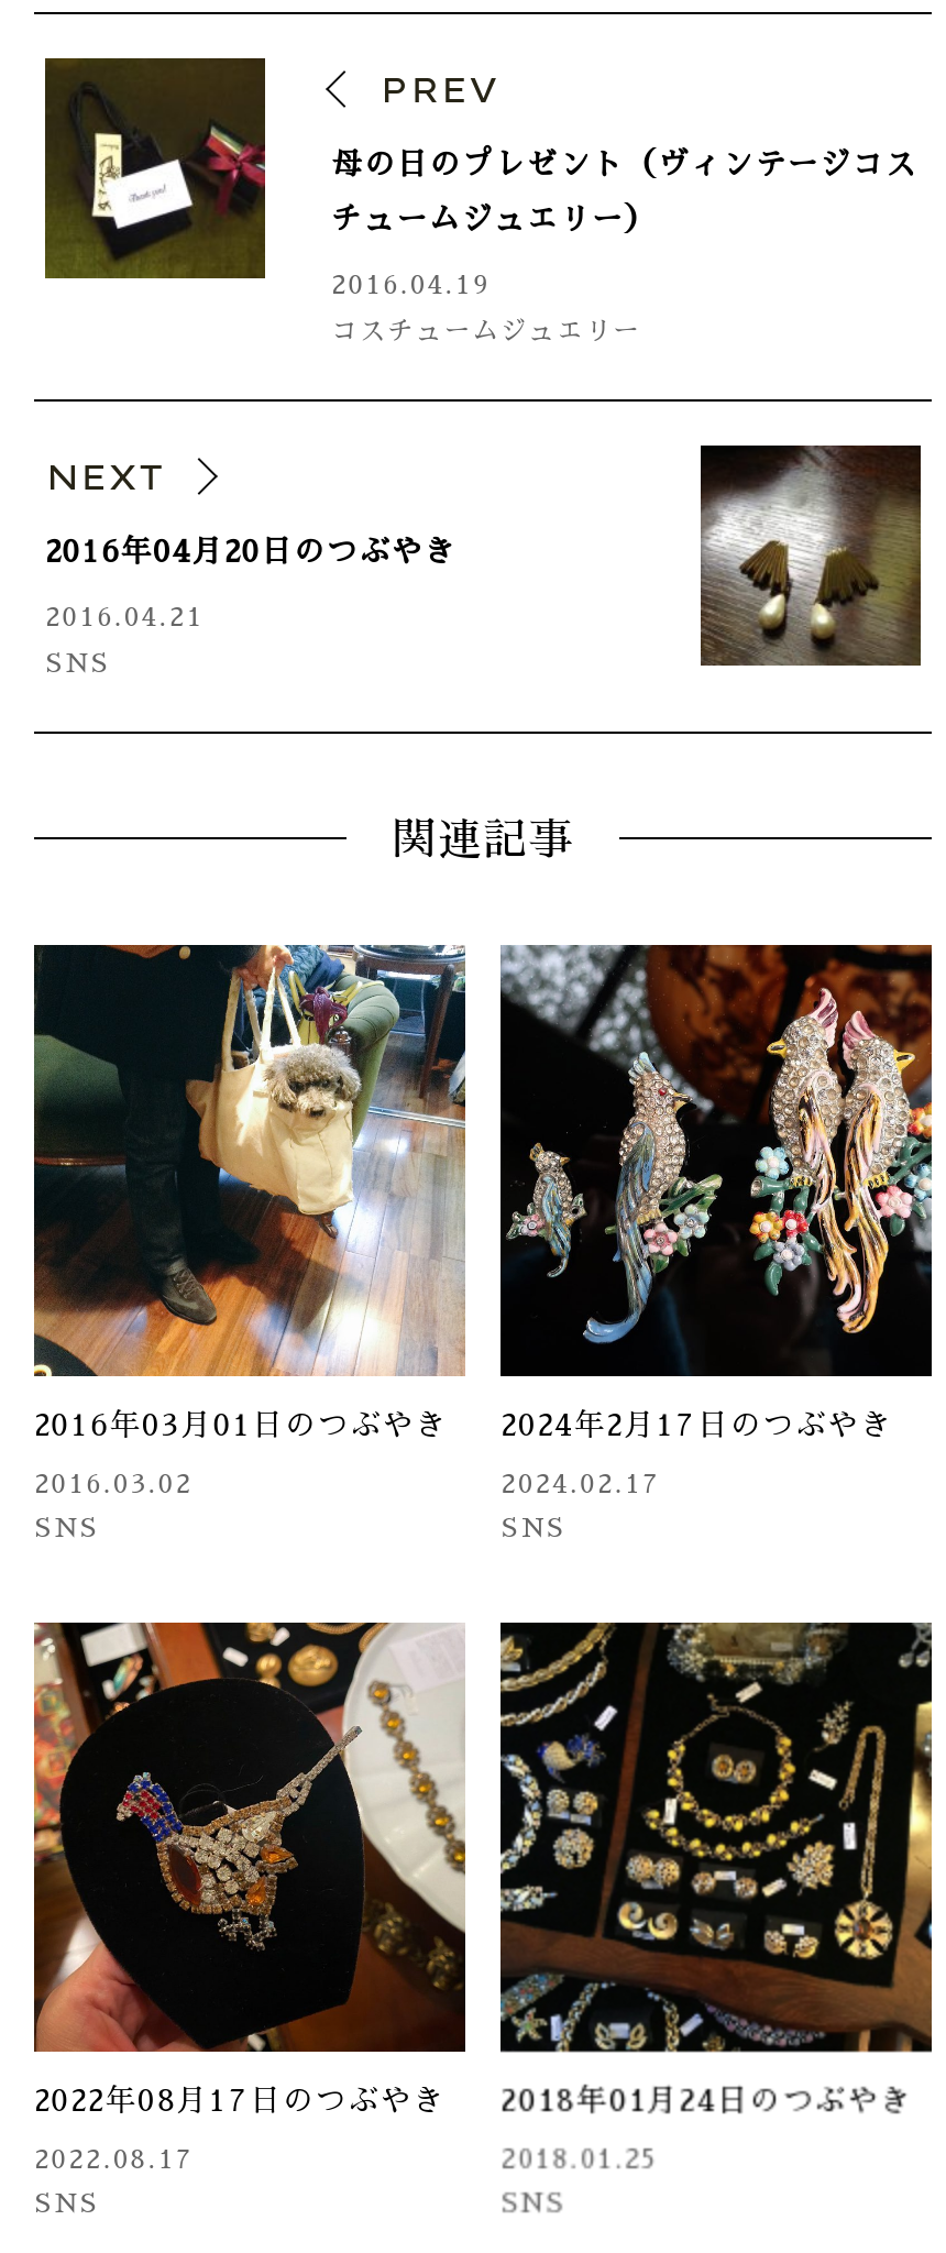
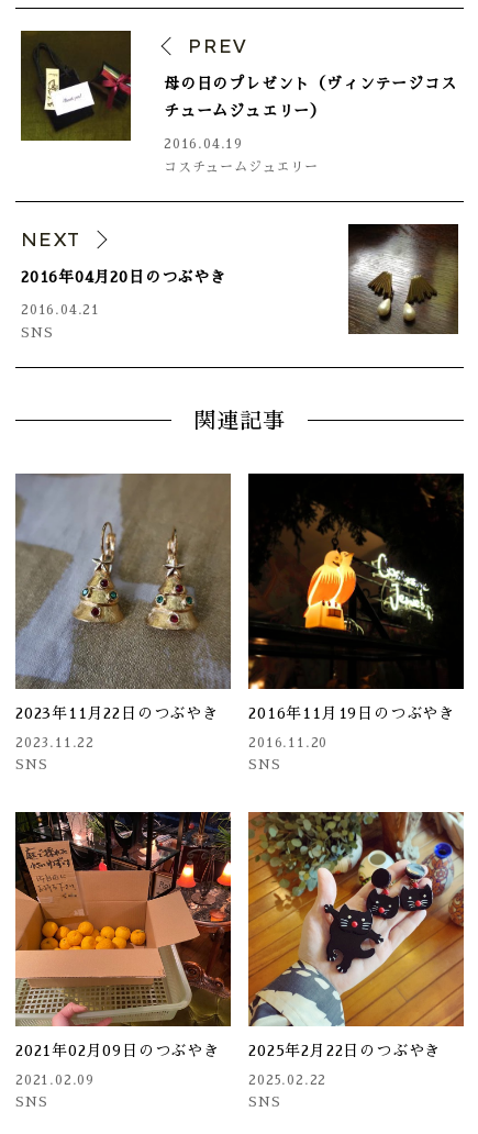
- [image]
- 2016年03月01日のつぶやき
+ [image]
+ 2023年11月22日のつぶやき

- [image]
- 2024年2月17日のつぶやき
+ [image]
+ 2016年11月19日のつぶやき

- 2016.03.02
+ 2023.11.22

- 2024.02.17
+ 2016.11.20

- [image]
- 2022年08月17日のつぶやき
+ [image]
+ 2021年02月09日のつぶやき

- [image]
- 2018年01月24日のつぶやき
+ [image]
+ 2025年2月22日のつぶやき

- 2022.08.17
+ 2021.02.09

- 2018.01.25
+ 2025.02.22
